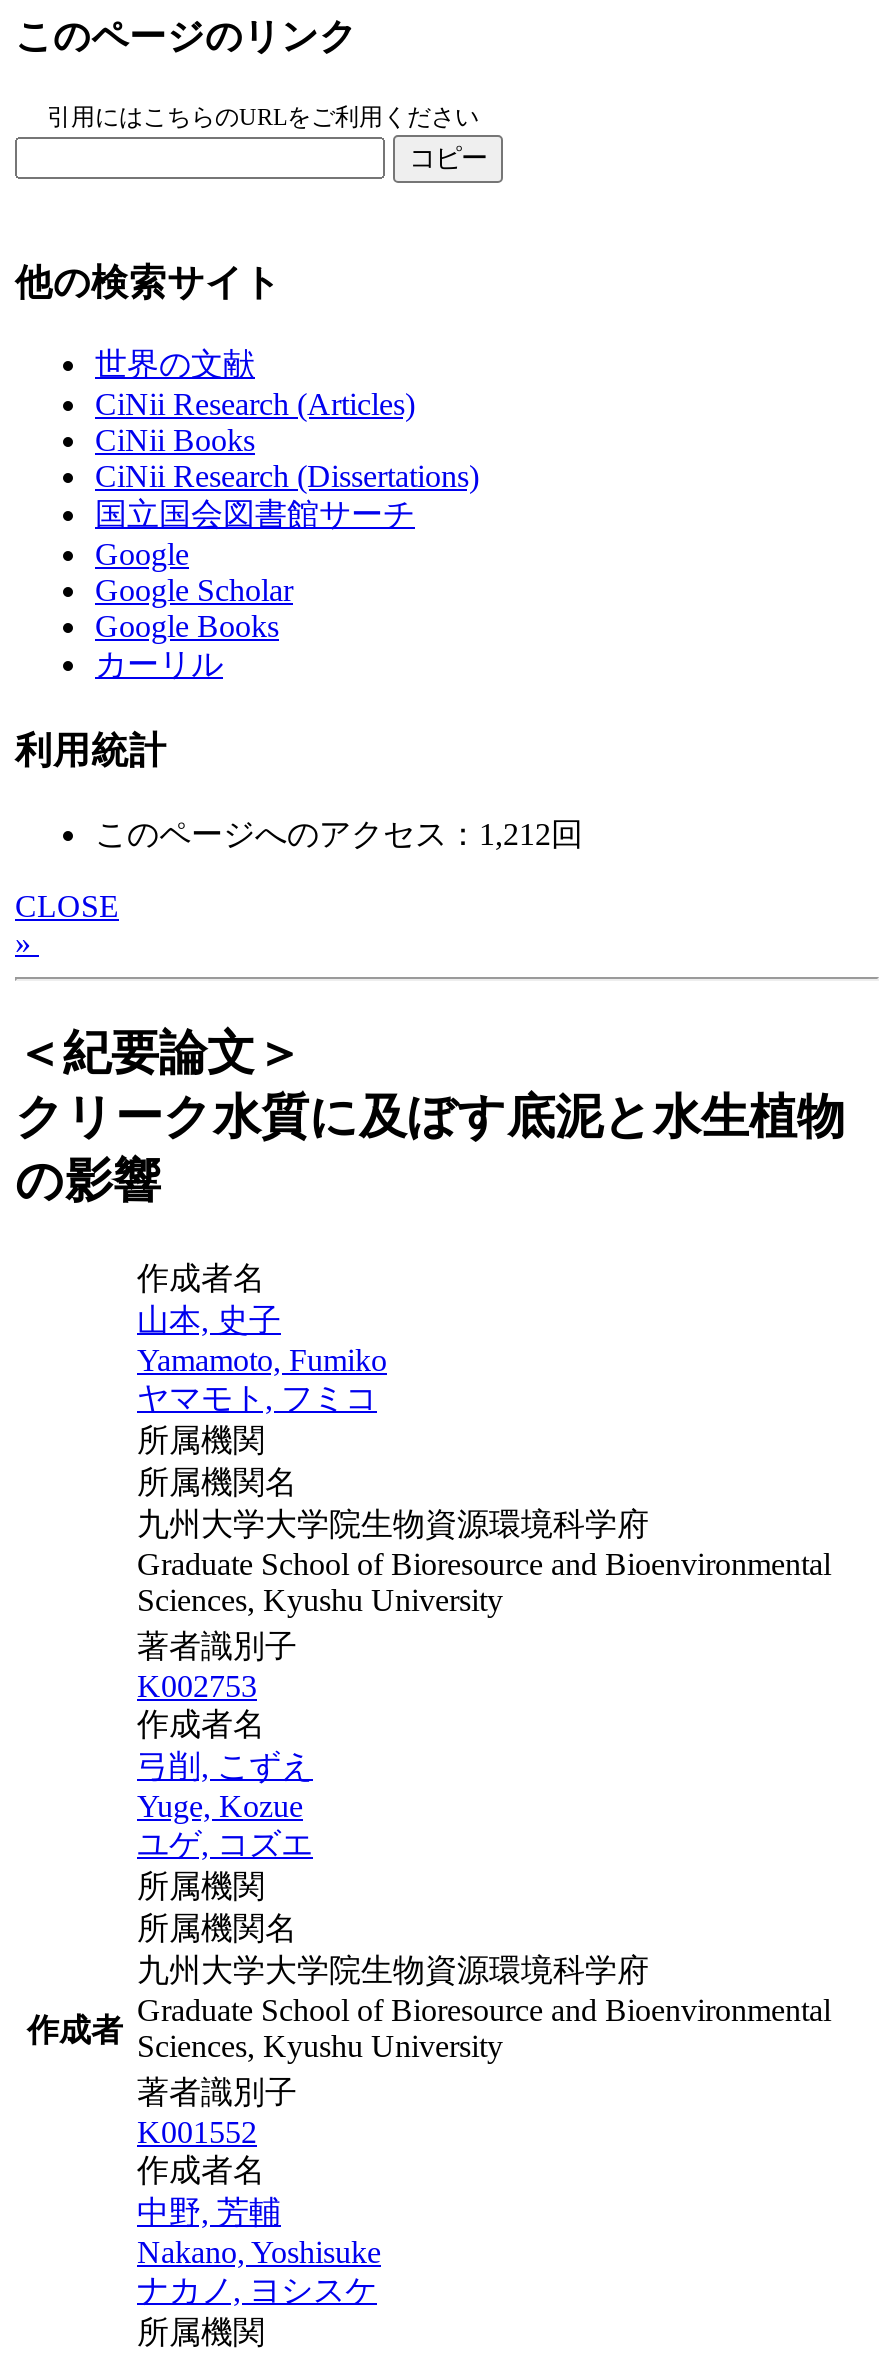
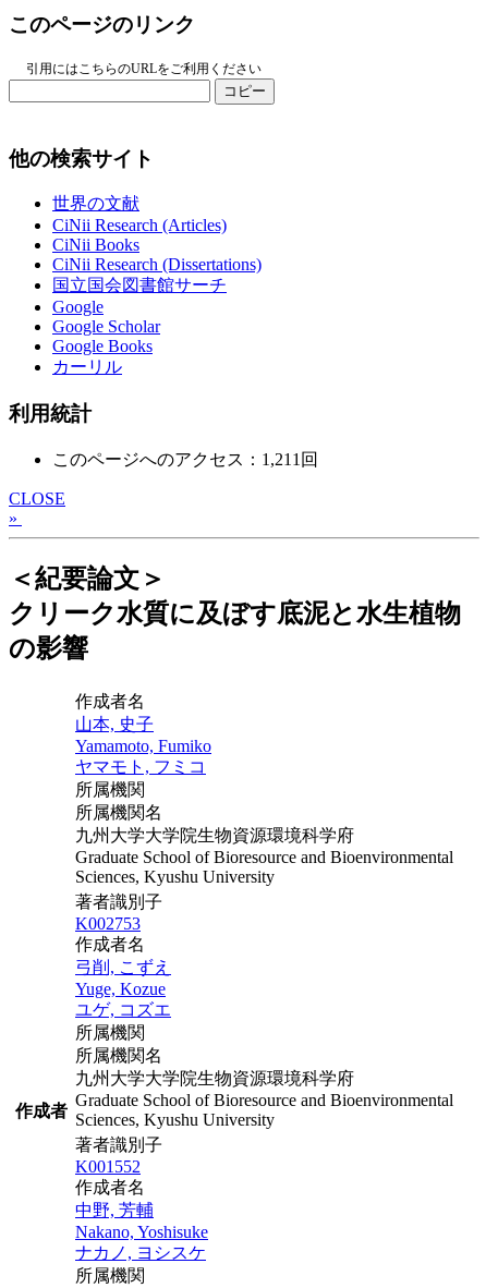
- このページへのアクセス：1,212回
+ このページへのアクセス：1,211回
